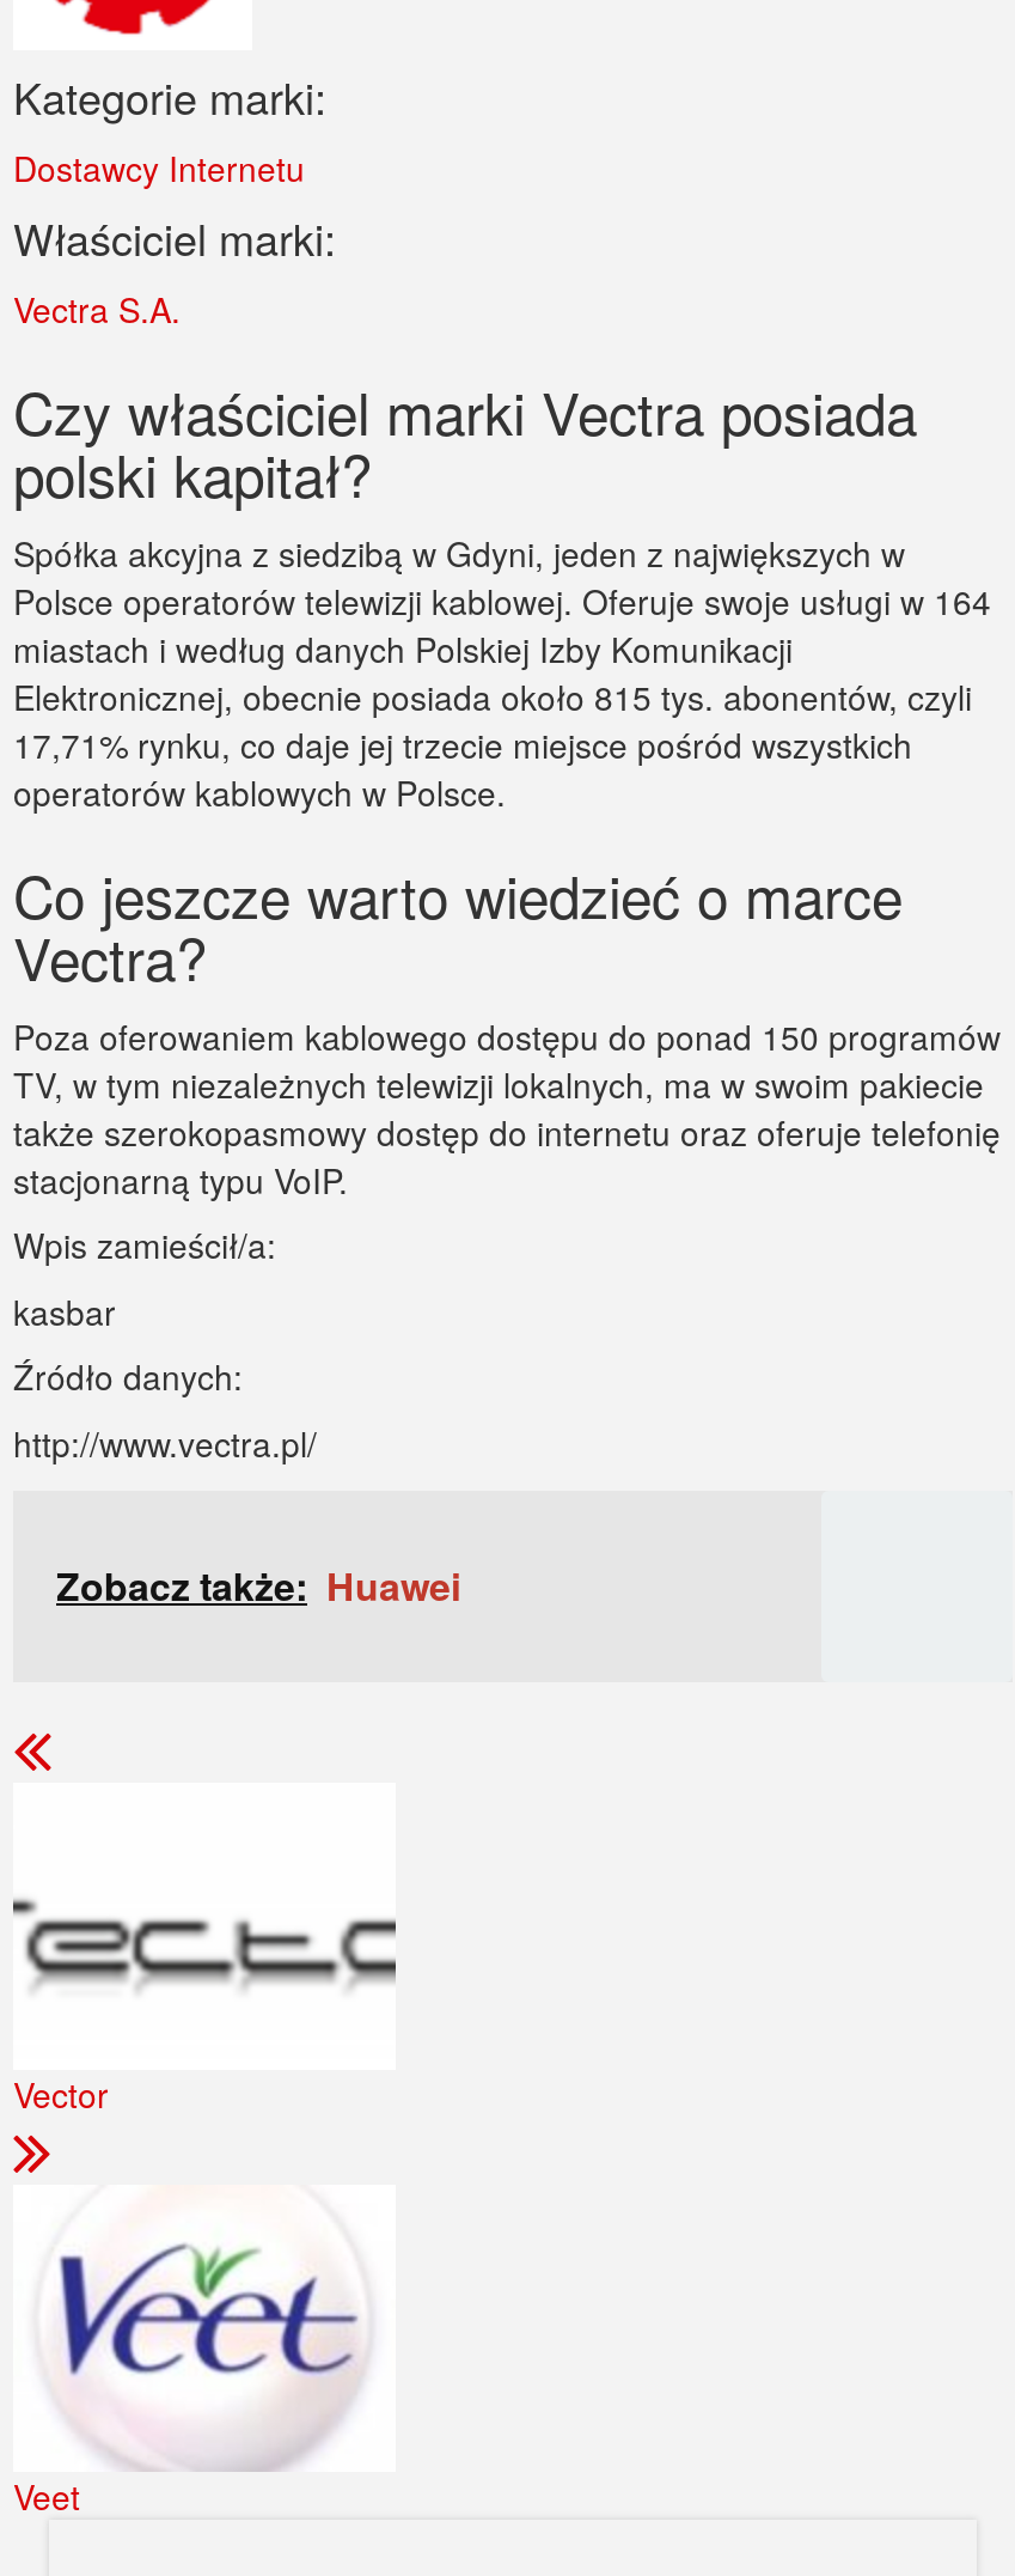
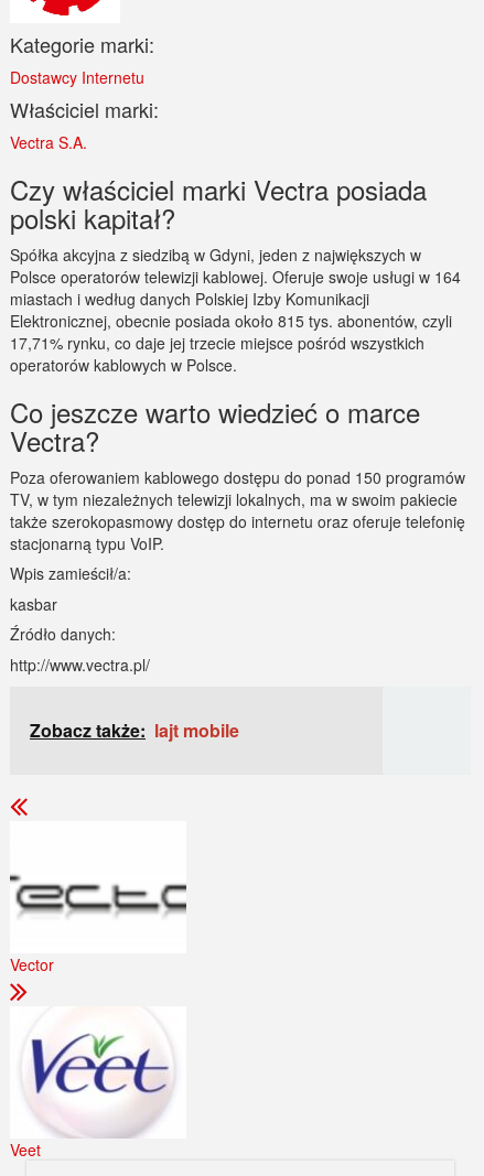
- Zobacz także: Huawei
+ Zobacz także: lajt mobile
